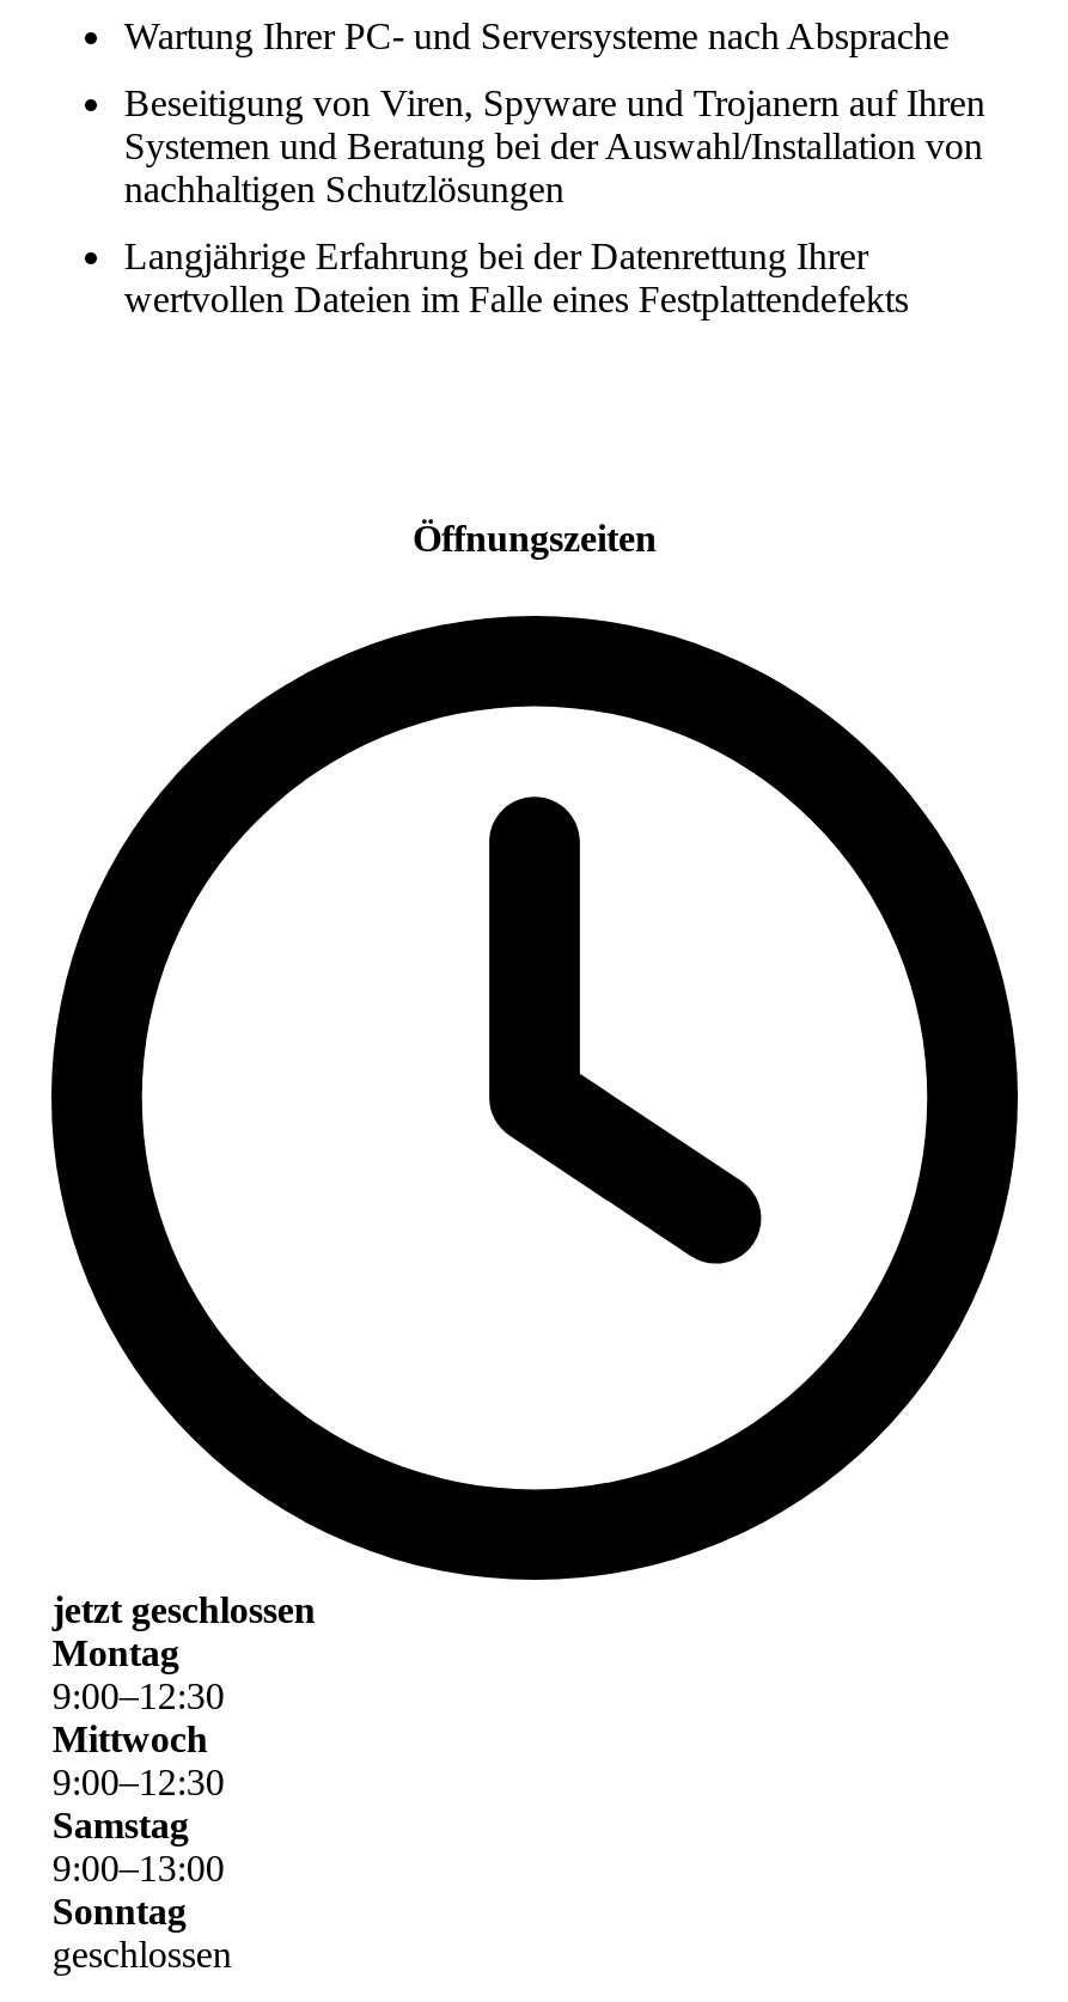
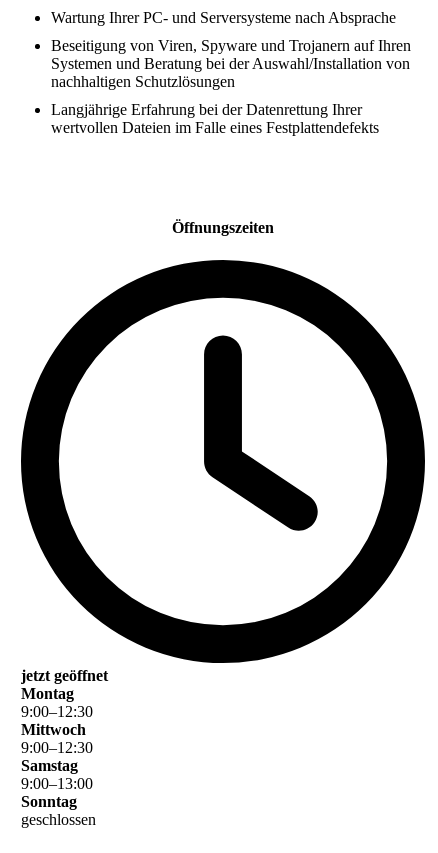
- jetzt geschlossen
+ jetzt geöffnet
